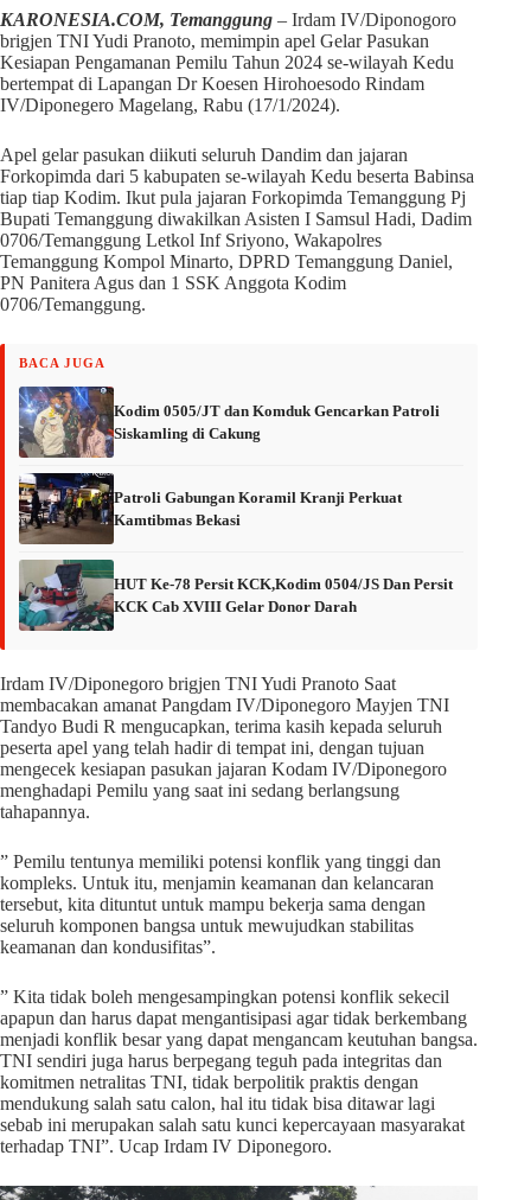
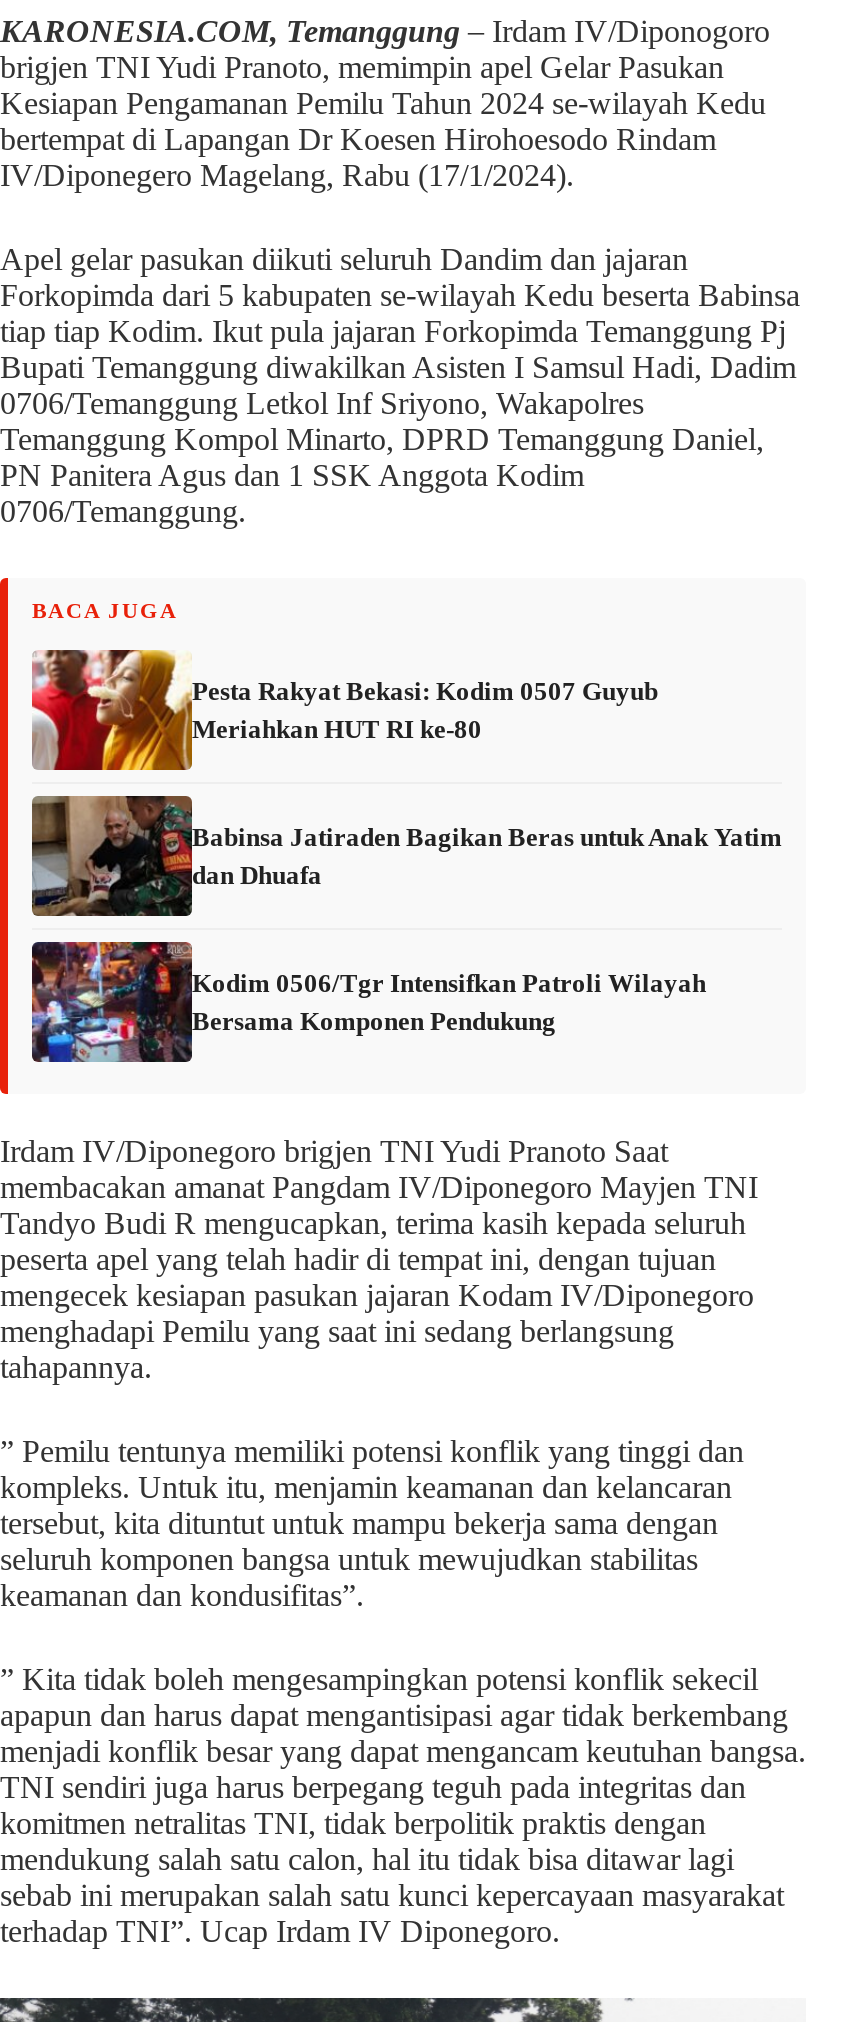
- [image]
- Kodim 0505/JT dan Komduk Gencarkan Patroli
- Siskamling di Cakung
+ [image]
+ Pesta Rakyat Bekasi: Kodim 0507 Guyub
+ Meriahkan HUT RI ke-80

- [image]
- Patroli Gabungan Koramil Kranji Perkuat
- Kamtibmas Bekasi
+ [image]
+ Babinsa Jatiraden Bagikan Beras untuk Anak Yatim
+ dan Dhuafa

- [image]
- HUT Ke-78 Persit KCK,Kodim 0504/JS Dan Persit
- KCK Cab XVIII Gelar Donor Darah
+ [image]
+ Kodim 0506/Tgr Intensifkan Patroli Wilayah
+ Bersama Komponen Pendukung
